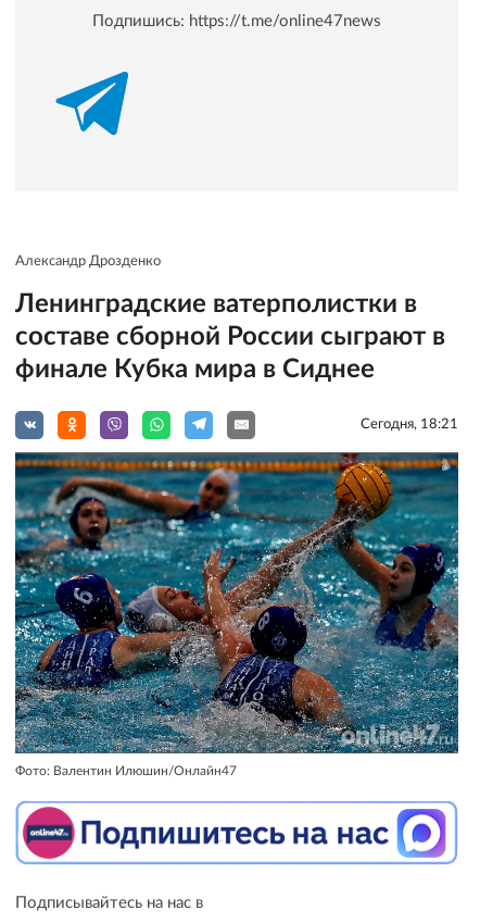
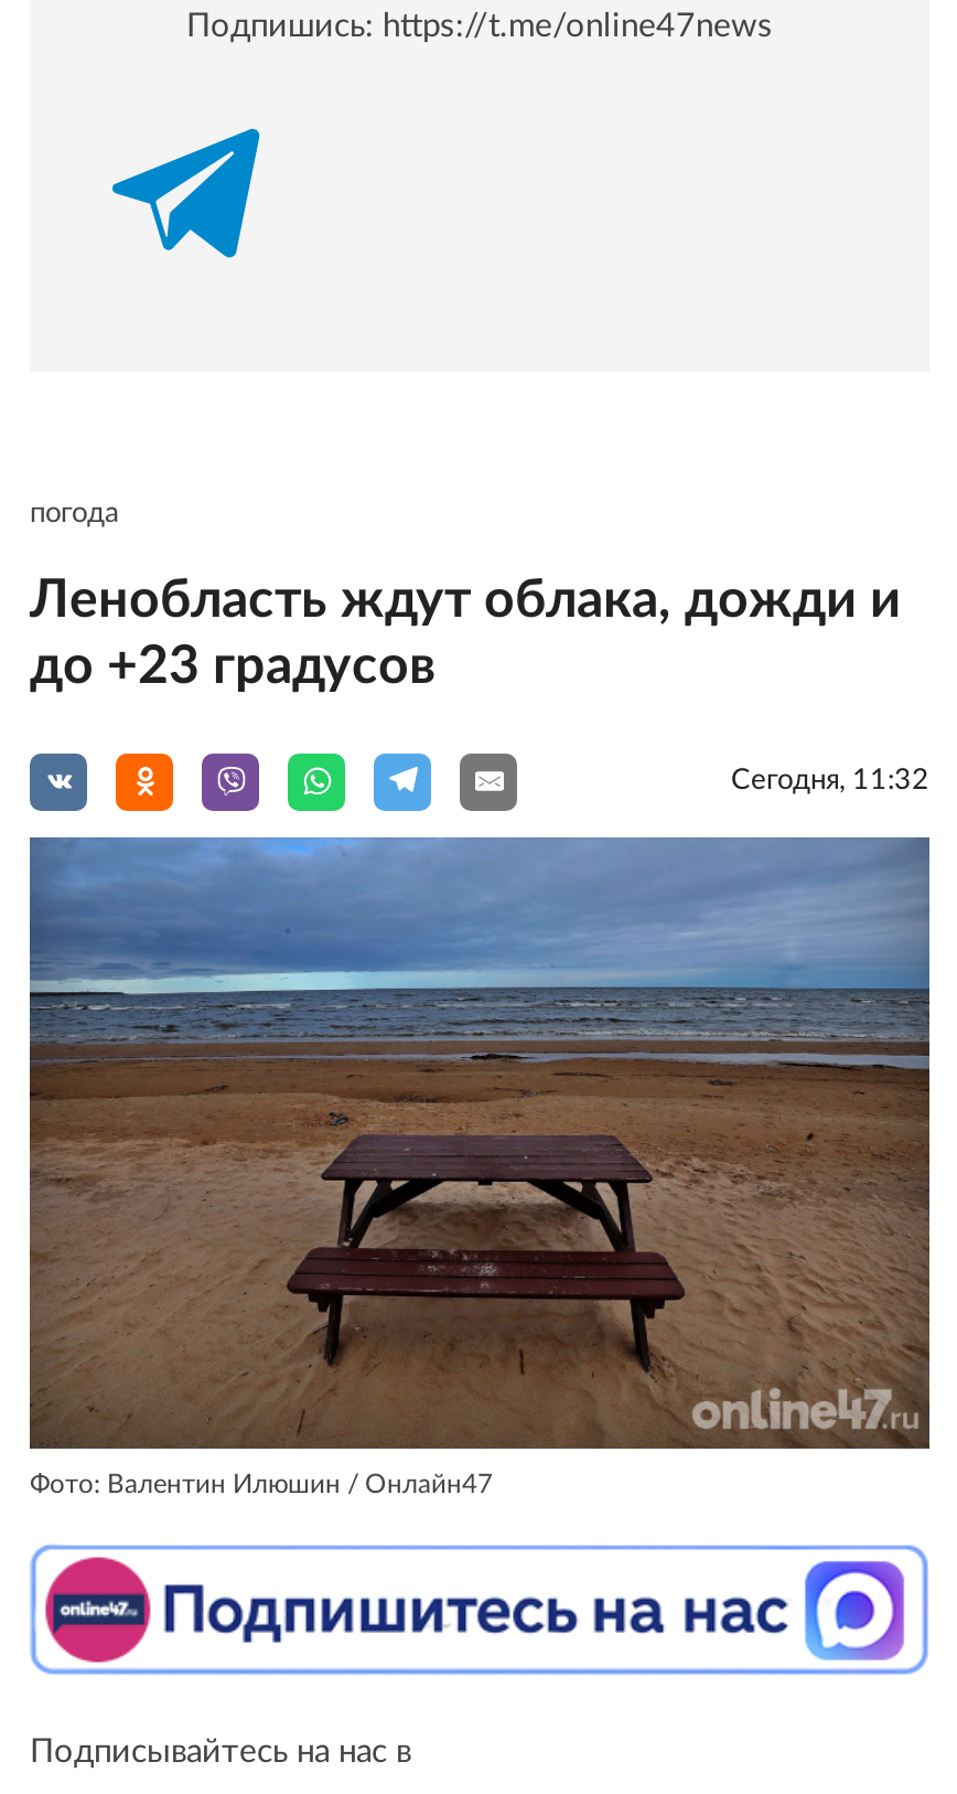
- Александр Дрозденко
+ погода

- Ленинградские ватерполистки в
- составе сборной России сыграют в
- финале Кубка мира в Сиднее
+ Ленобласть ждут облака, дожди и
+ до +23 градусов

- Сегодня, 18:21
+ Сегодня, 11:32

- [image]
- Фото: Валентин Илюшин/Oнлайн47
+ [image]
+ Фото: Валентин Илюшин / Онлайн47
